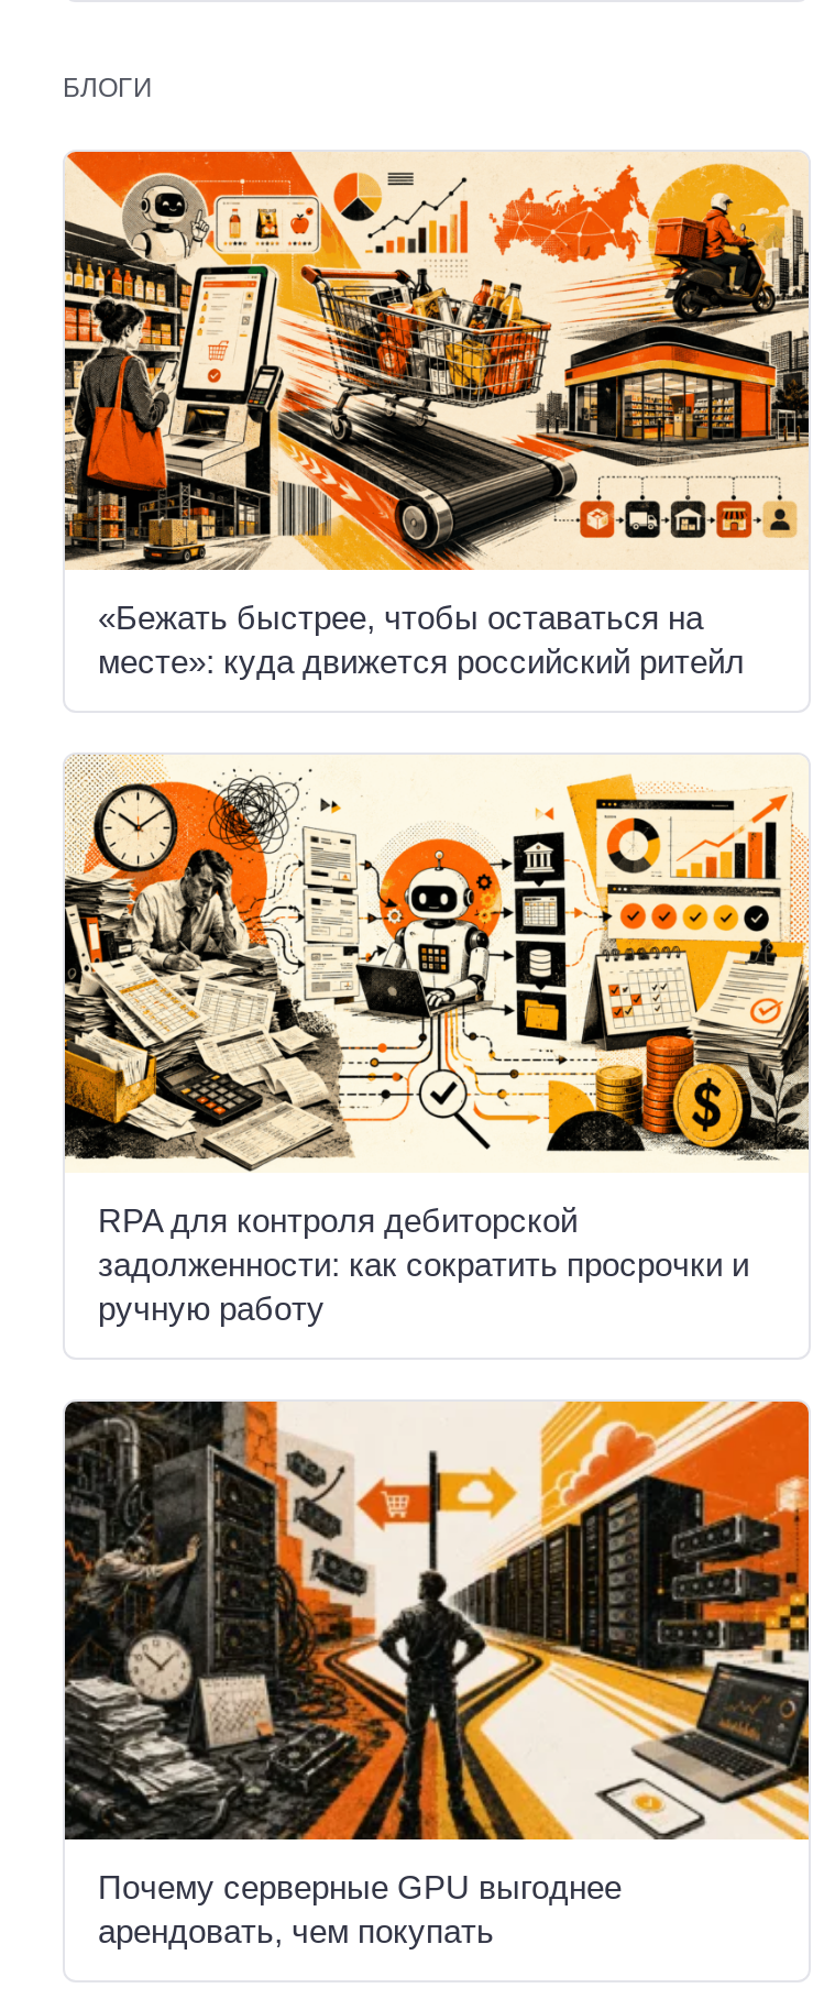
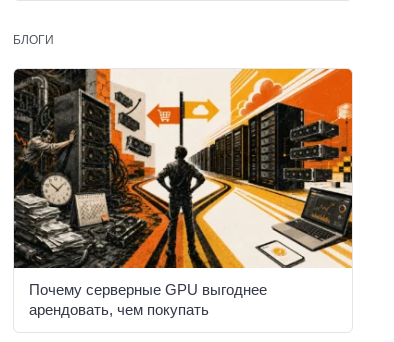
- [image]
- «Бежать быстрее, чтобы оставаться на
- месте»: куда движется российский ритейл

- [image]
- RPA для контроля дебиторской
- задолженности: как сократить просрочки и
- ручную работу
